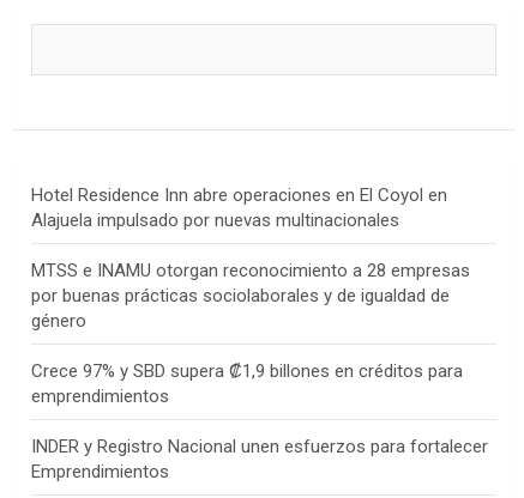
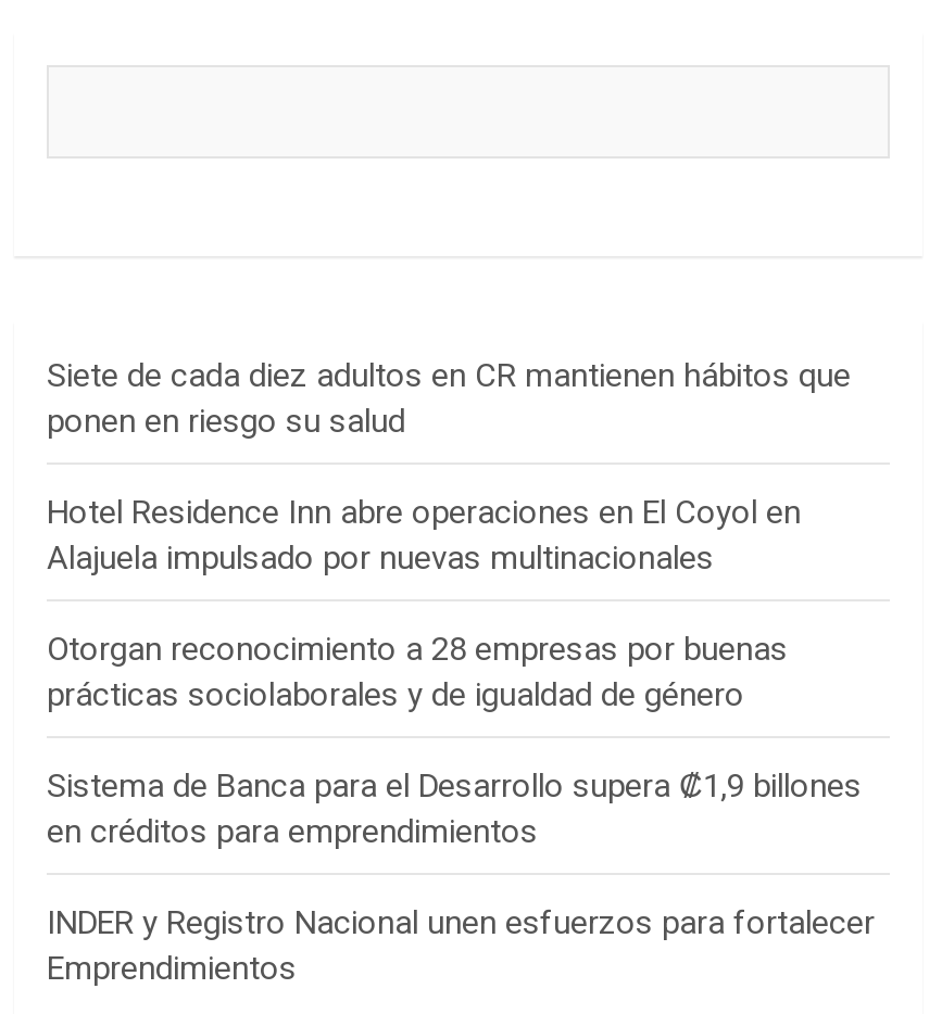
+ Siete de cada diez adultos en CR mantienen hábitos que
+ ponen en riesgo su salud

moved down: Hotel Residence Inn abre operaciones en El Coyol en | Alajuela impulsado por nuevas multinacionales

- MTSS e INAMU otorgan reconocimiento a 28 empresas
- por buenas prácticas sociolaborales y de igualdad de
- género
+ Otorgan reconocimiento a 28 empresas por buenas
+ prácticas sociolaborales y de igualdad de género

- Crece 97% y SBD supera ₡1,9 billones en créditos para
- emprendimientos
+ Sistema de Banca para el Desarrollo supera ₡1,9 billones
+ en créditos para emprendimientos
